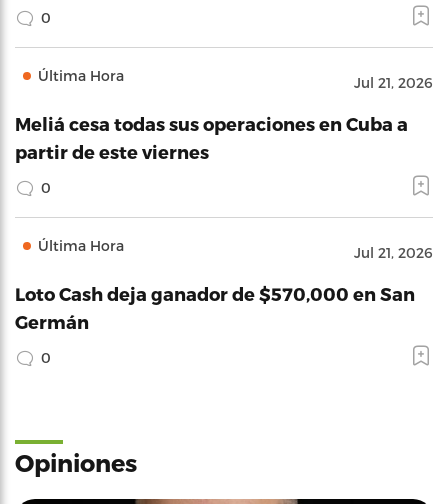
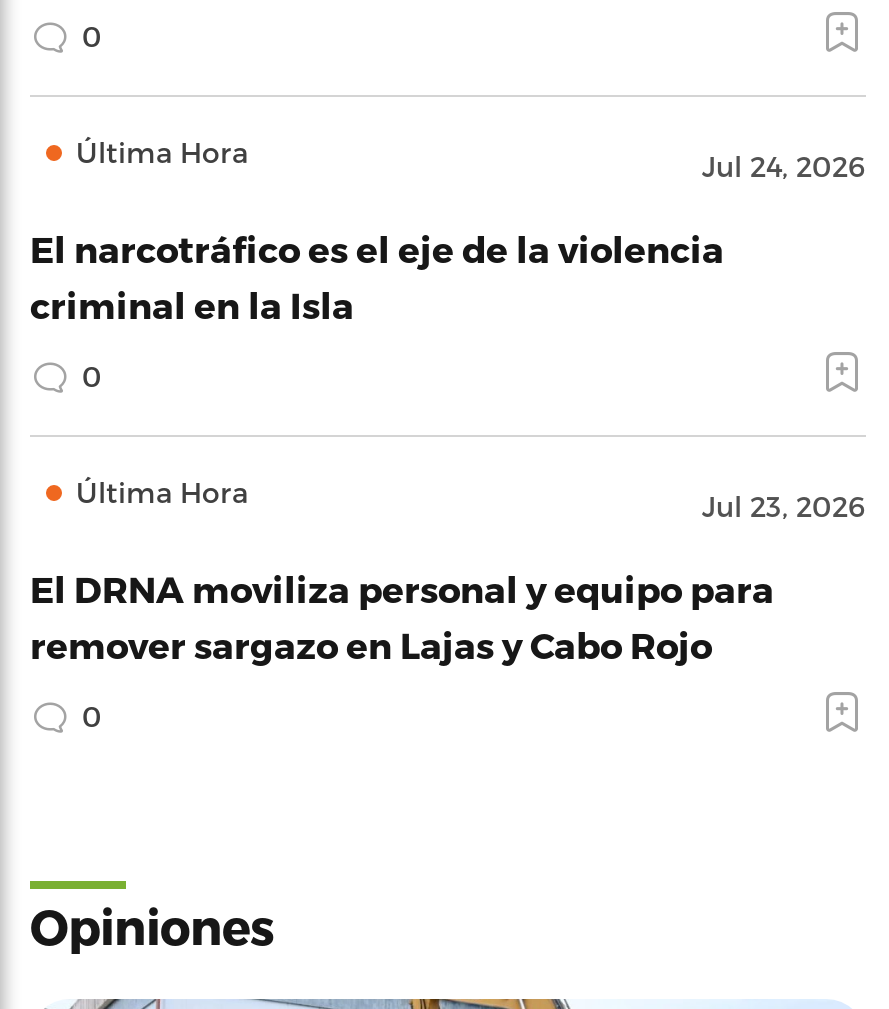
- Jul 21, 2026
+ Jul 24, 2026

- Meliá cesa todas sus operaciones en Cuba a
- partir de este viernes
+ El narcotráfico es el eje de la violencia
+ criminal en la Isla

- Jul 21, 2026
+ Jul 23, 2026

- Loto Cash deja ganador de $570,000 en San
- Germán
+ El DRNA moviliza personal y equipo para
+ remover sargazo en Lajas y Cabo Rojo
